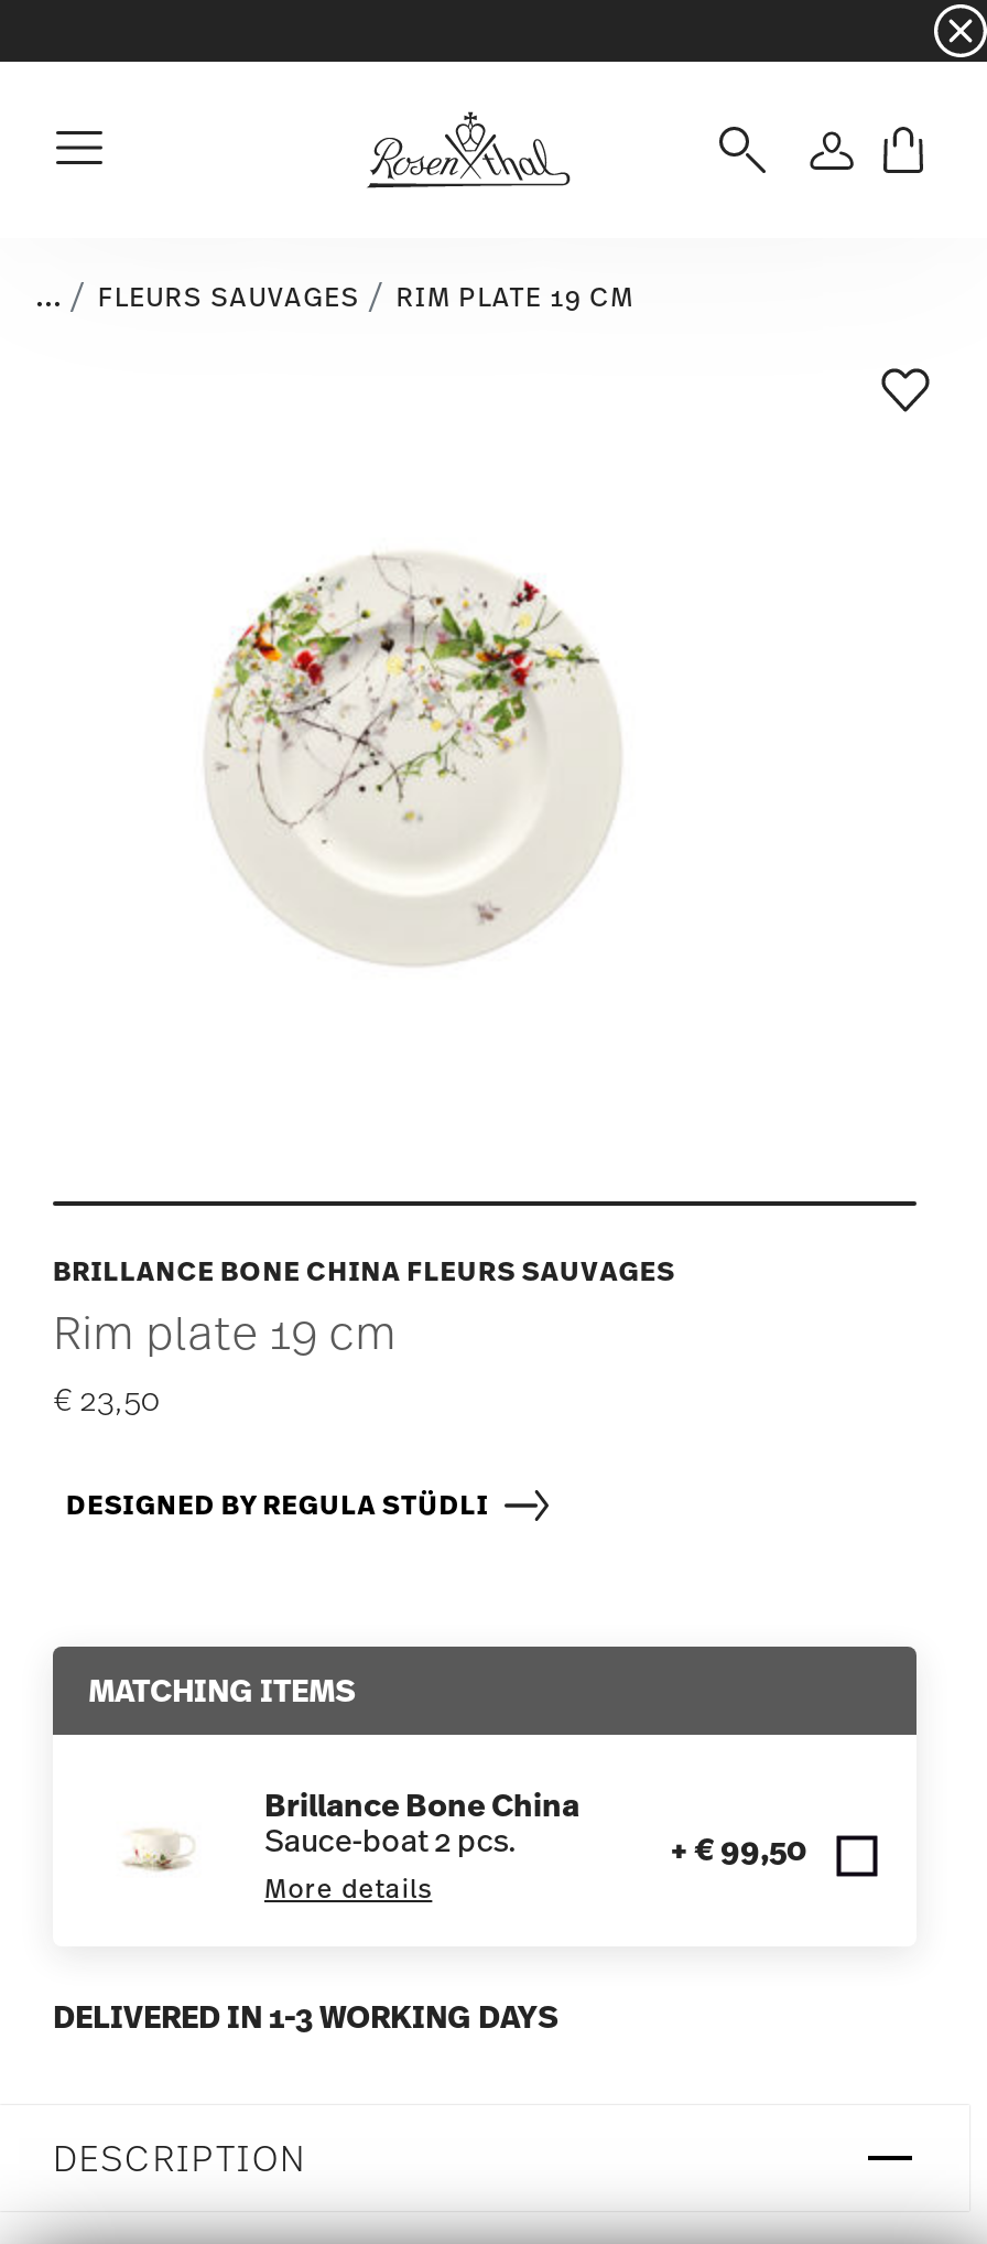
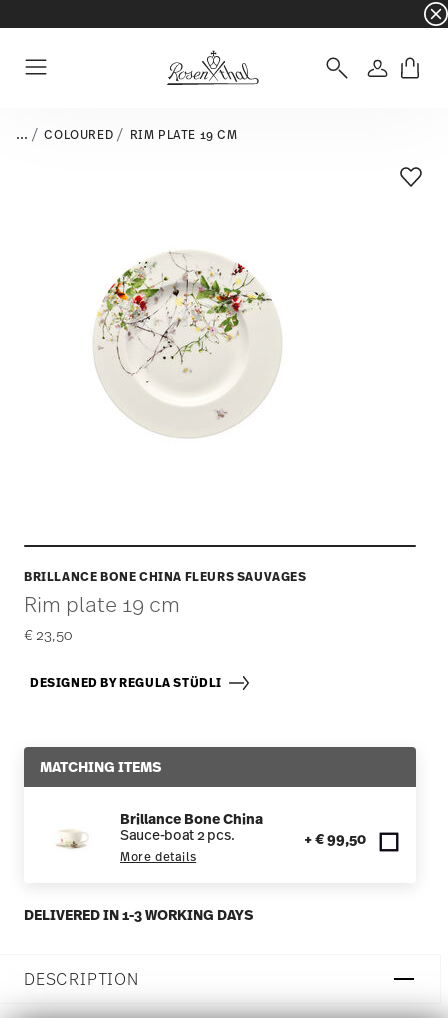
- FLEURS SAUVAGES
+ COLOURED
